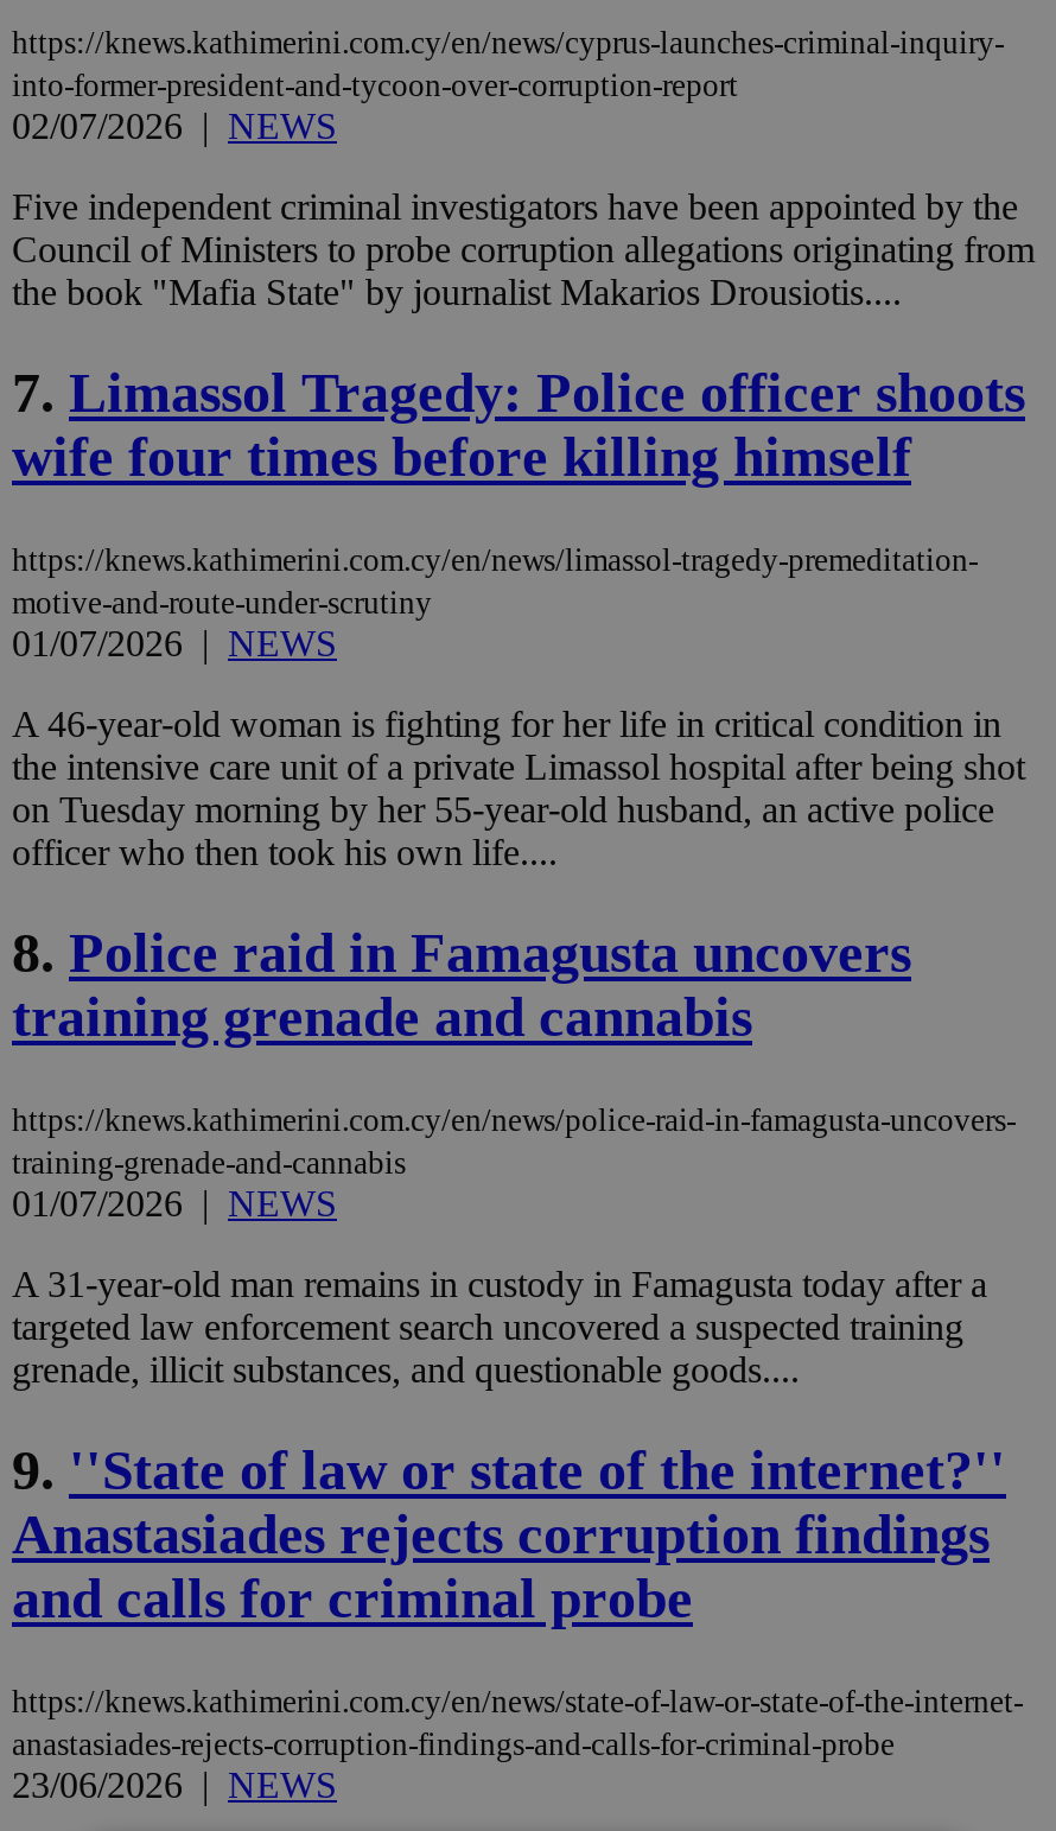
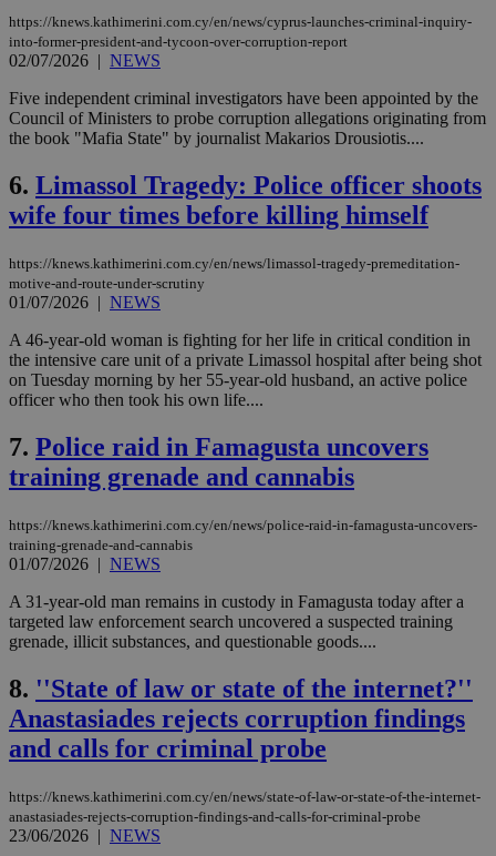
- 7. Limassol Tragedy: Police officer shoots
+ 6. Limassol Tragedy: Police officer shoots

- 8. Police raid in Famagusta uncovers
+ 7. Police raid in Famagusta uncovers

- 9. ''State of law or state of the internet?''
+ 8. ''State of law or state of the internet?''
